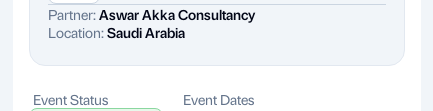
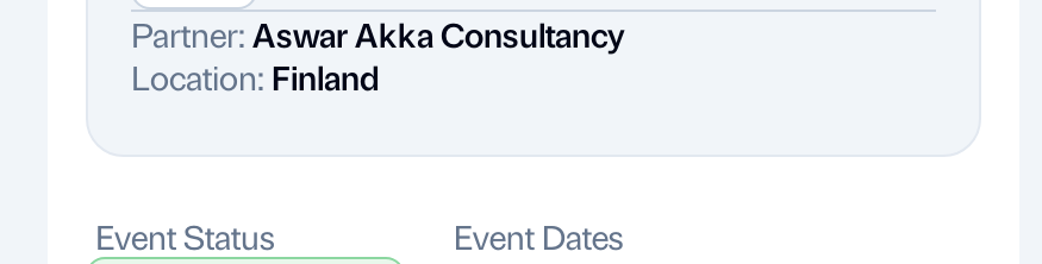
- Location: Saudi Arabia
+ Location: Finland
